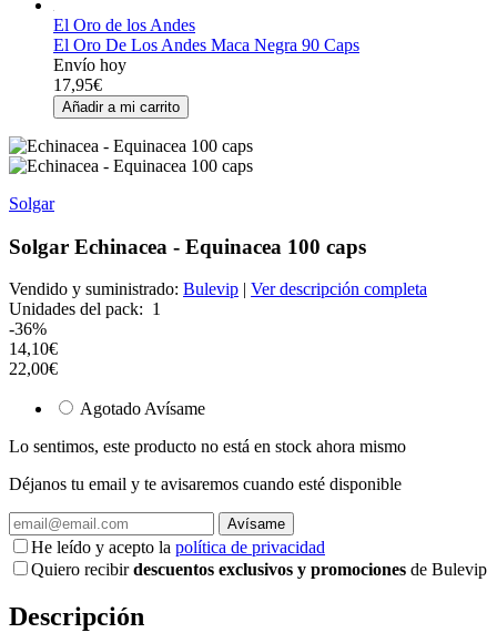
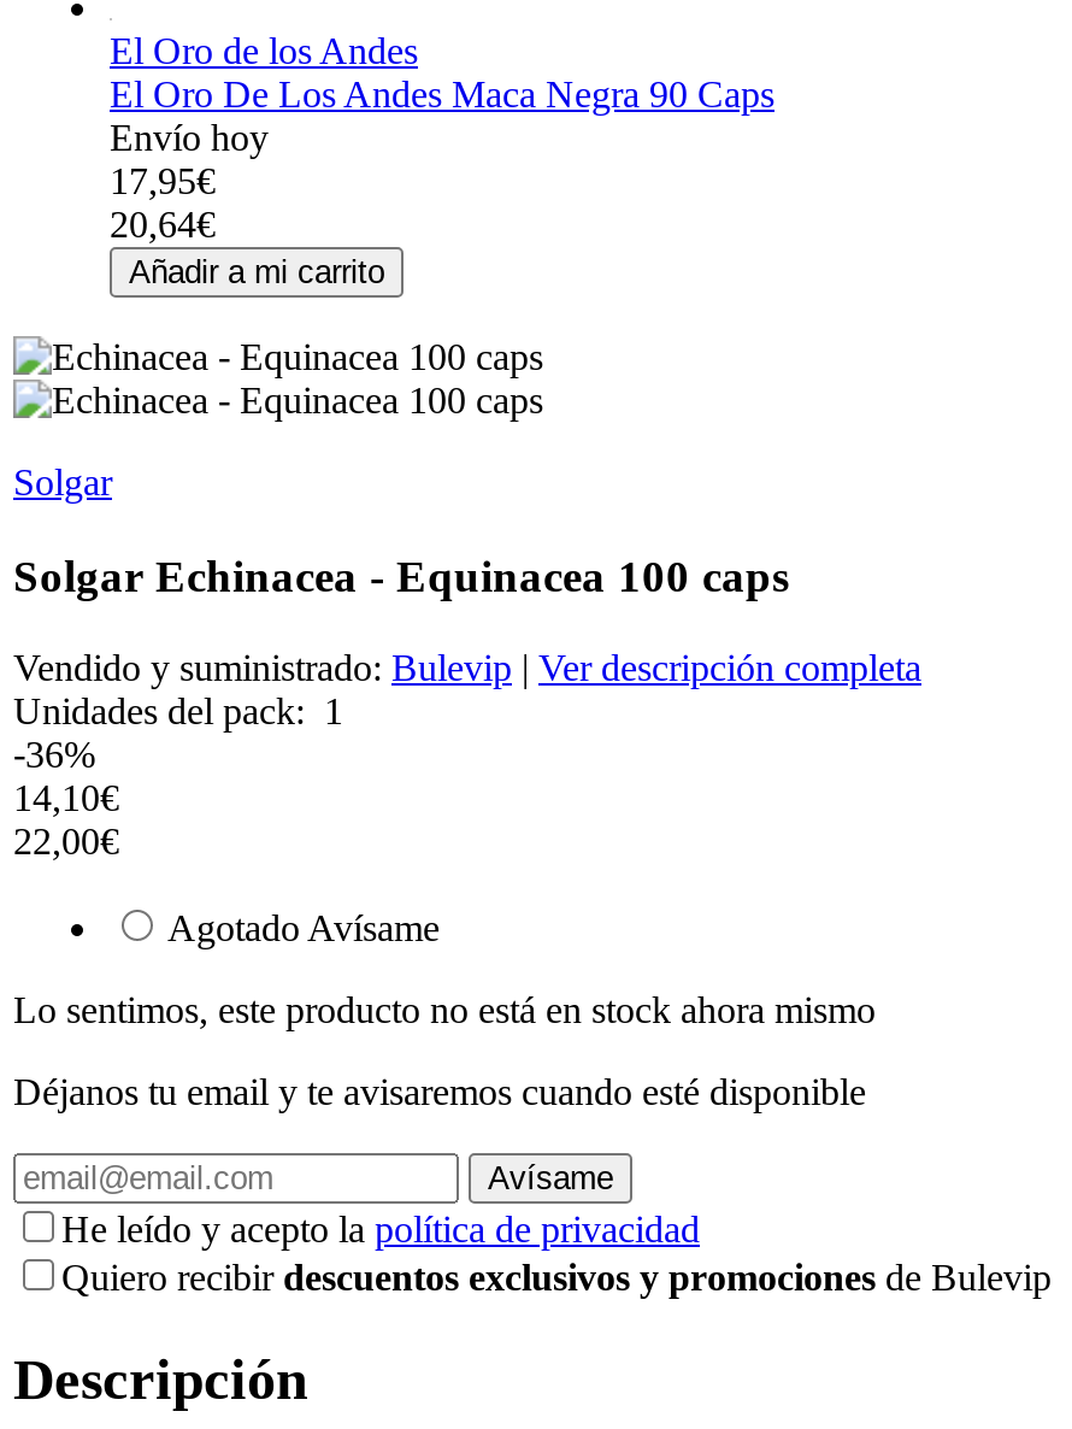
+ 20,64€
